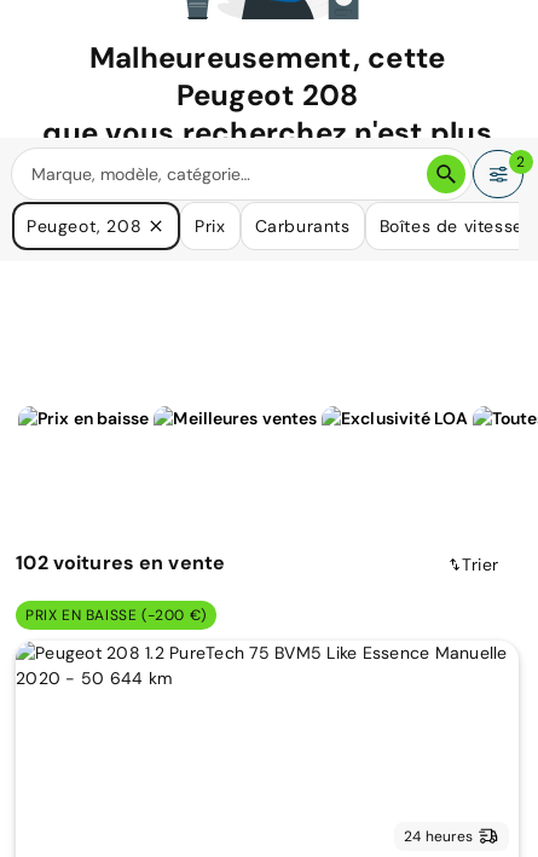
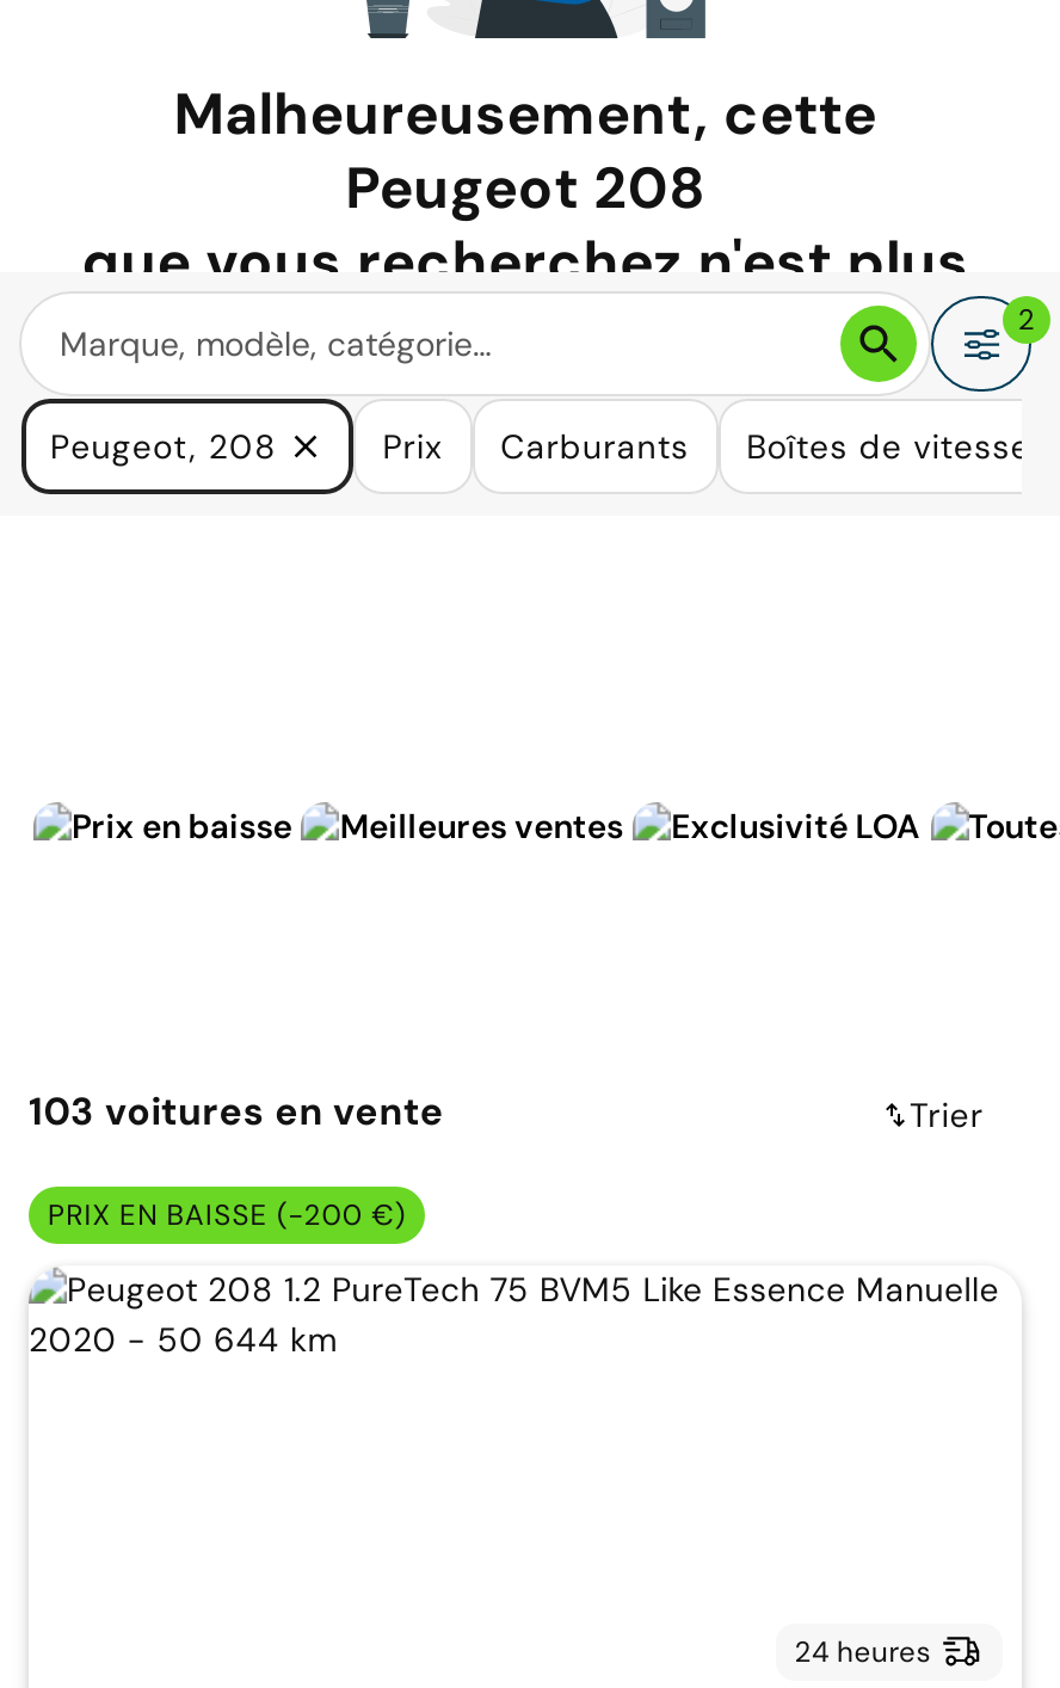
- 102 voitures en vente
+ 103 voitures en vente
